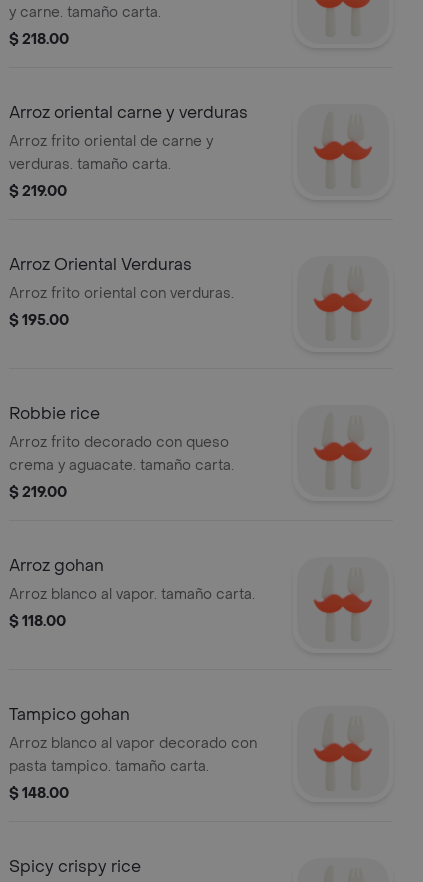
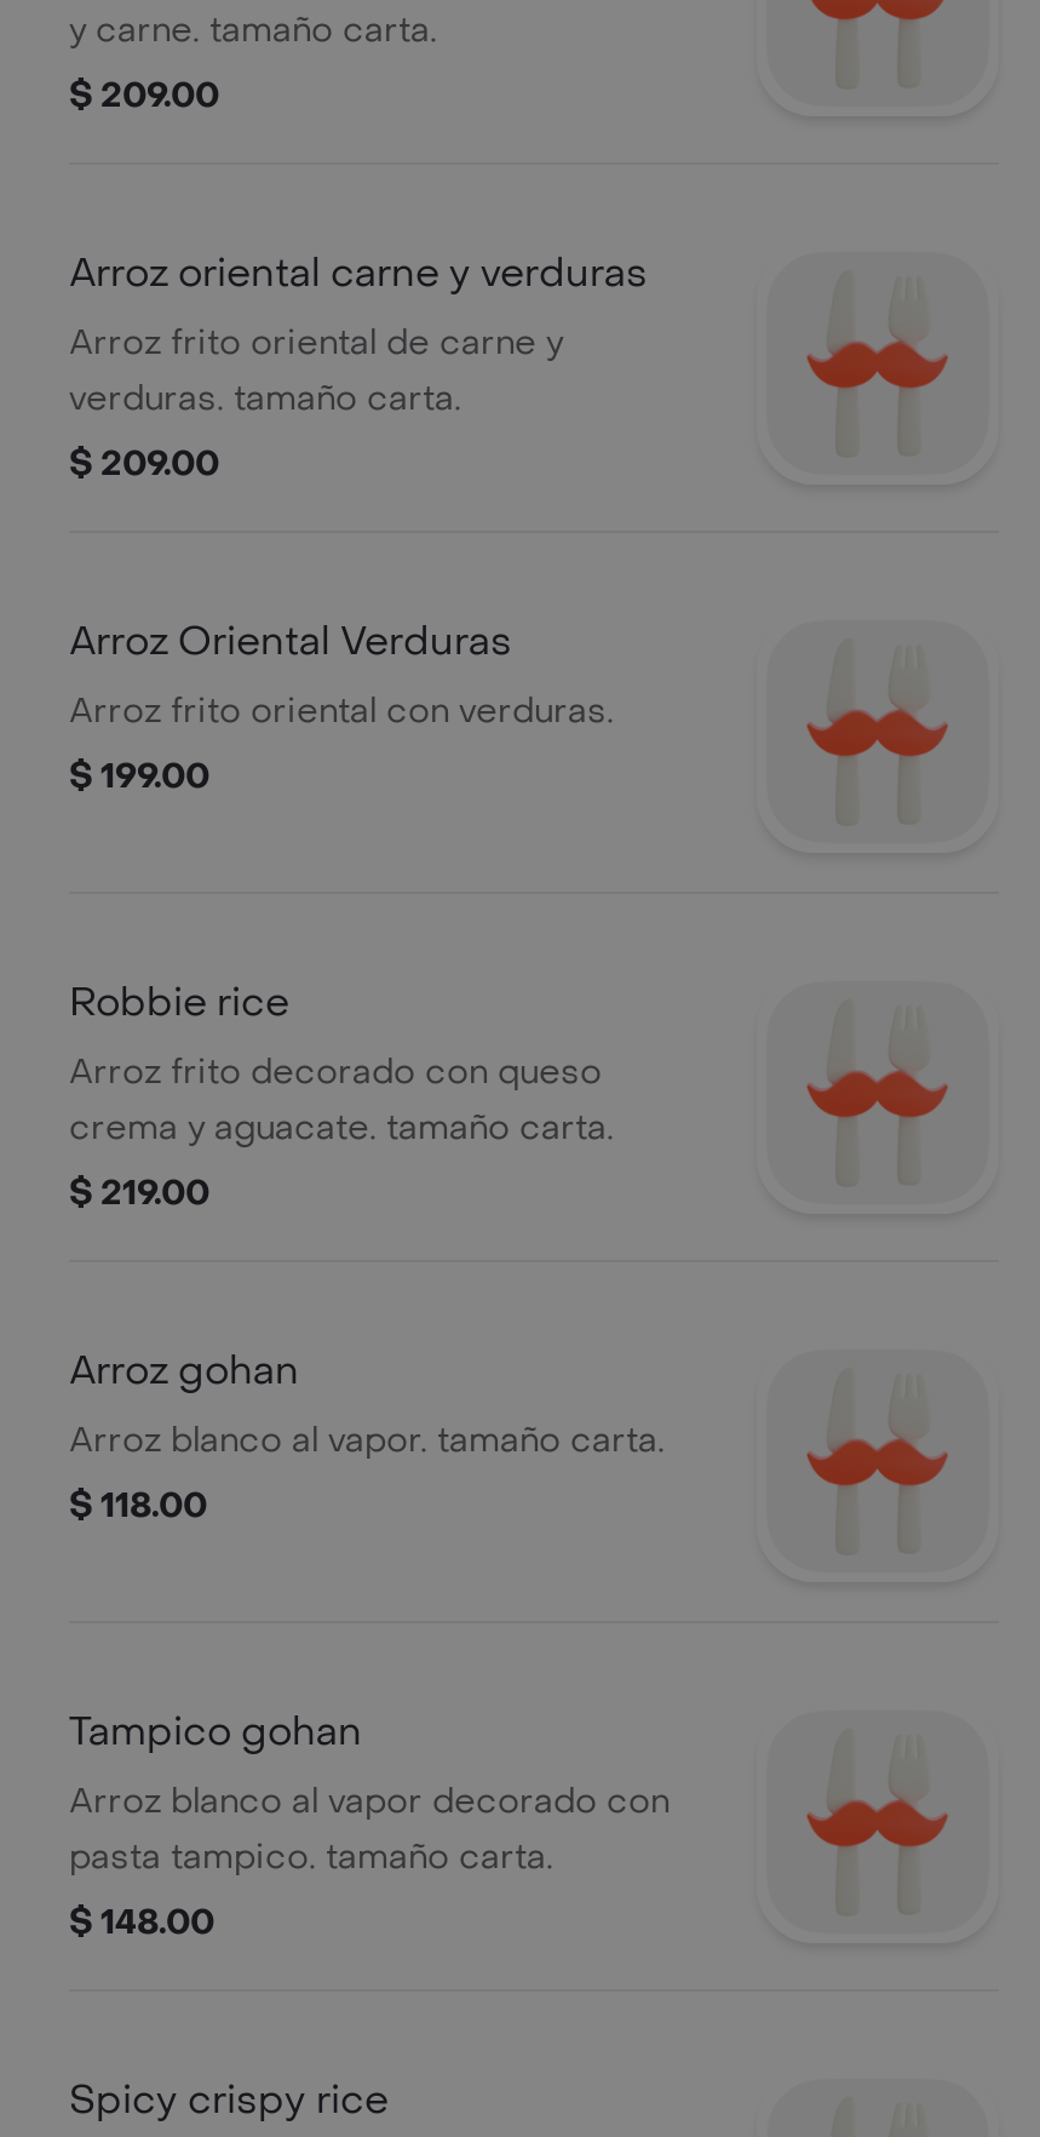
- $ 218.00
+ $ 209.00

- $ 219.00
+ $ 209.00

- $ 195.00
+ $ 199.00
